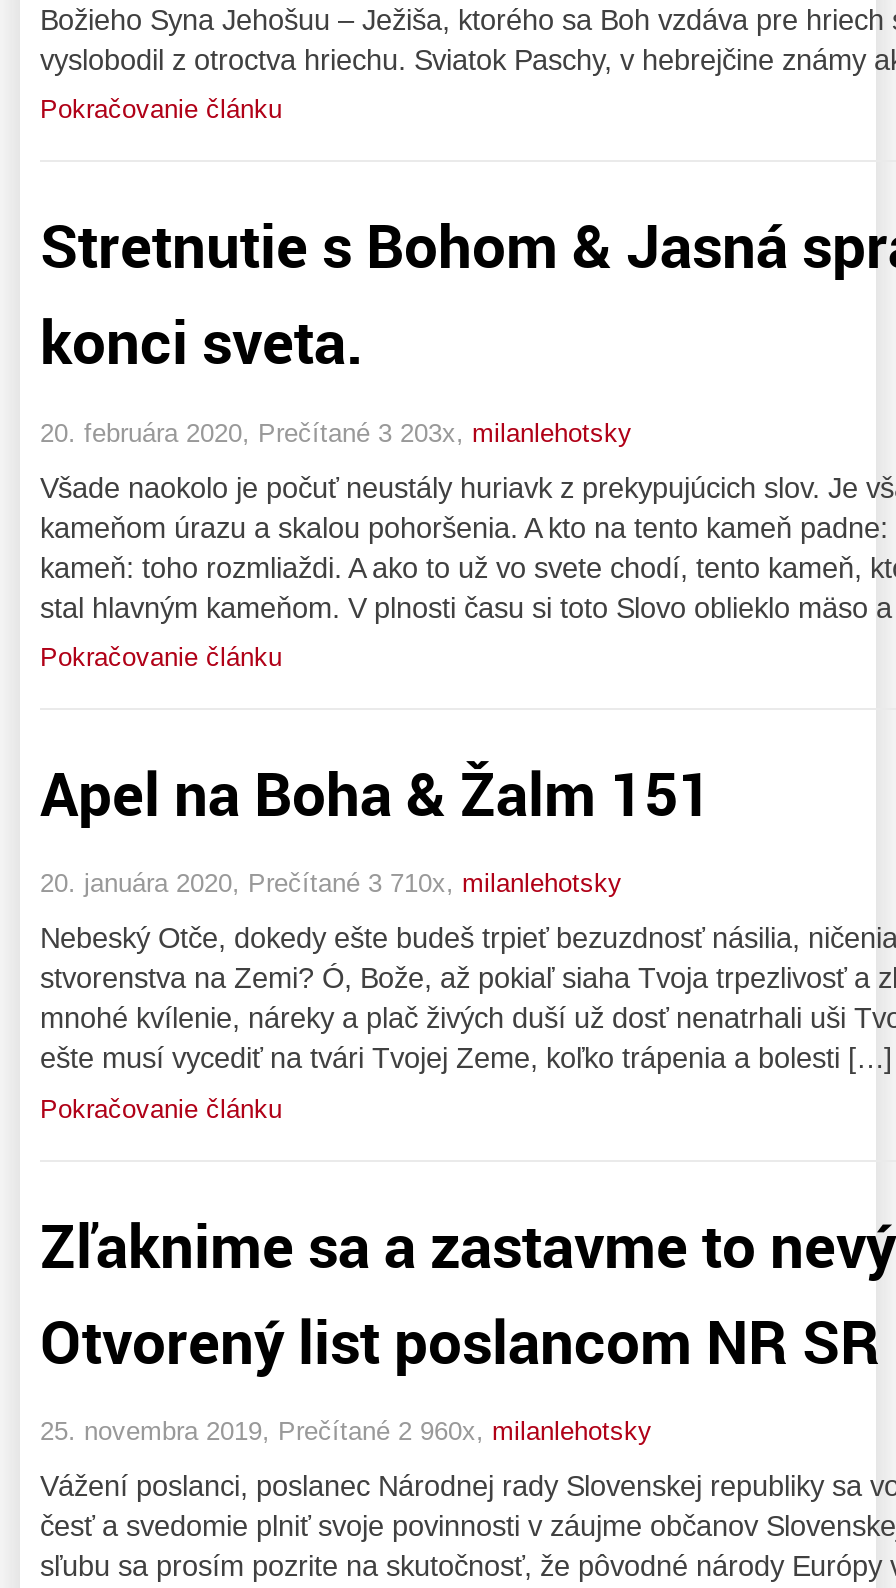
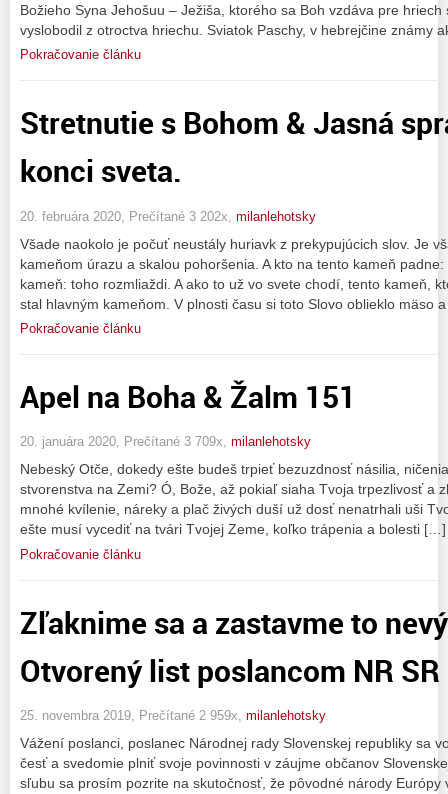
- 20. februára 2020, Prečítané 3 203x, milanlehotsky
+ 20. februára 2020, Prečítané 3 202x, milanlehotsky

- 20. januára 2020, Prečítané 3 710x, milanlehotsky
+ 20. januára 2020, Prečítané 3 709x, milanlehotsky

- 25. novembra 2019, Prečítané 2 960x, milanlehotsky
+ 25. novembra 2019, Prečítané 2 959x, milanlehotsky
